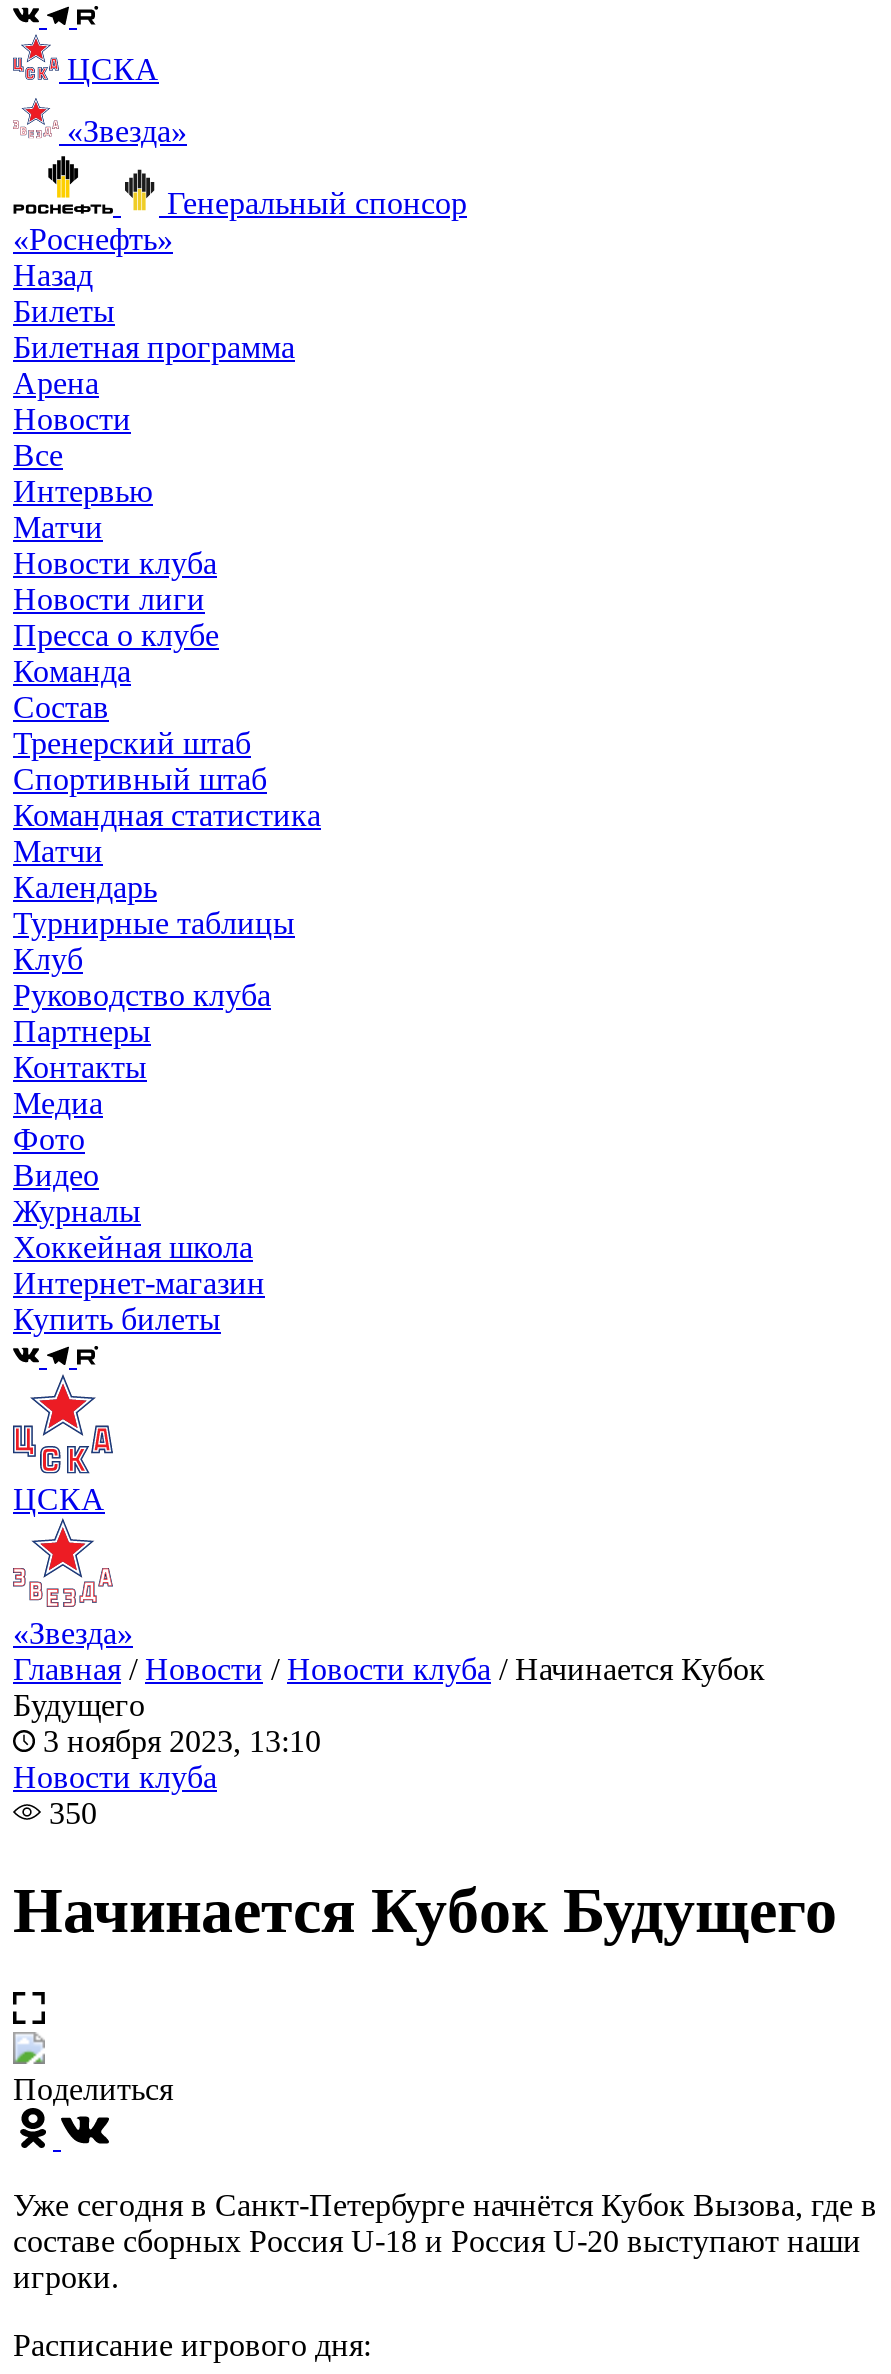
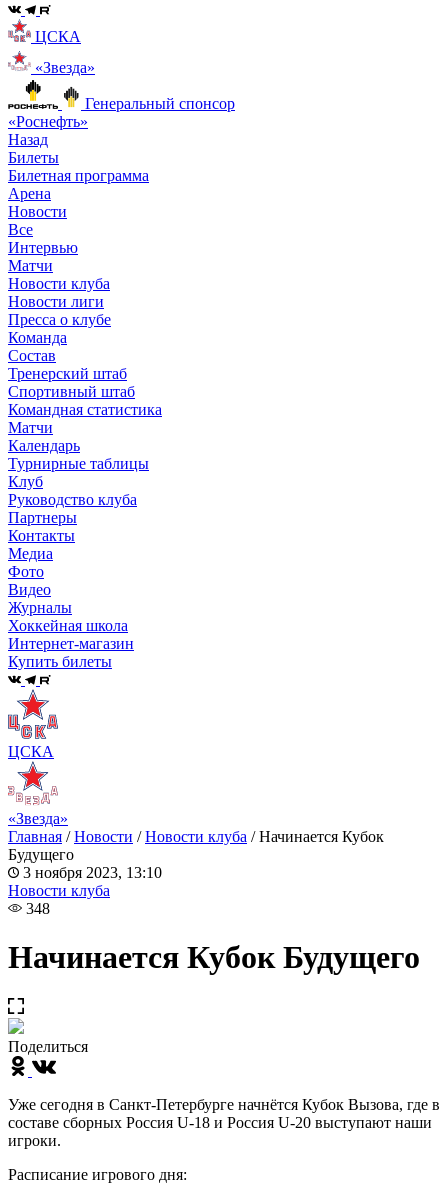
- 350
+ 348
